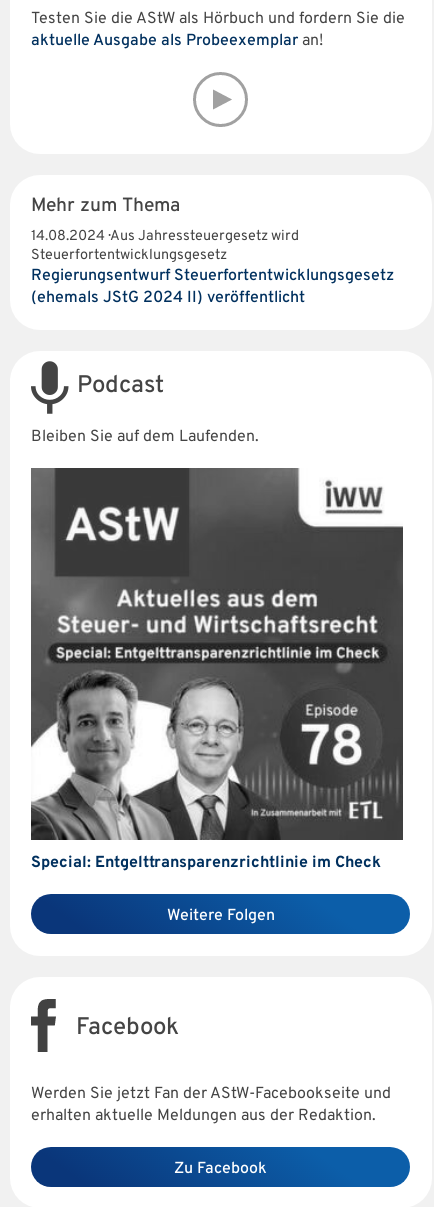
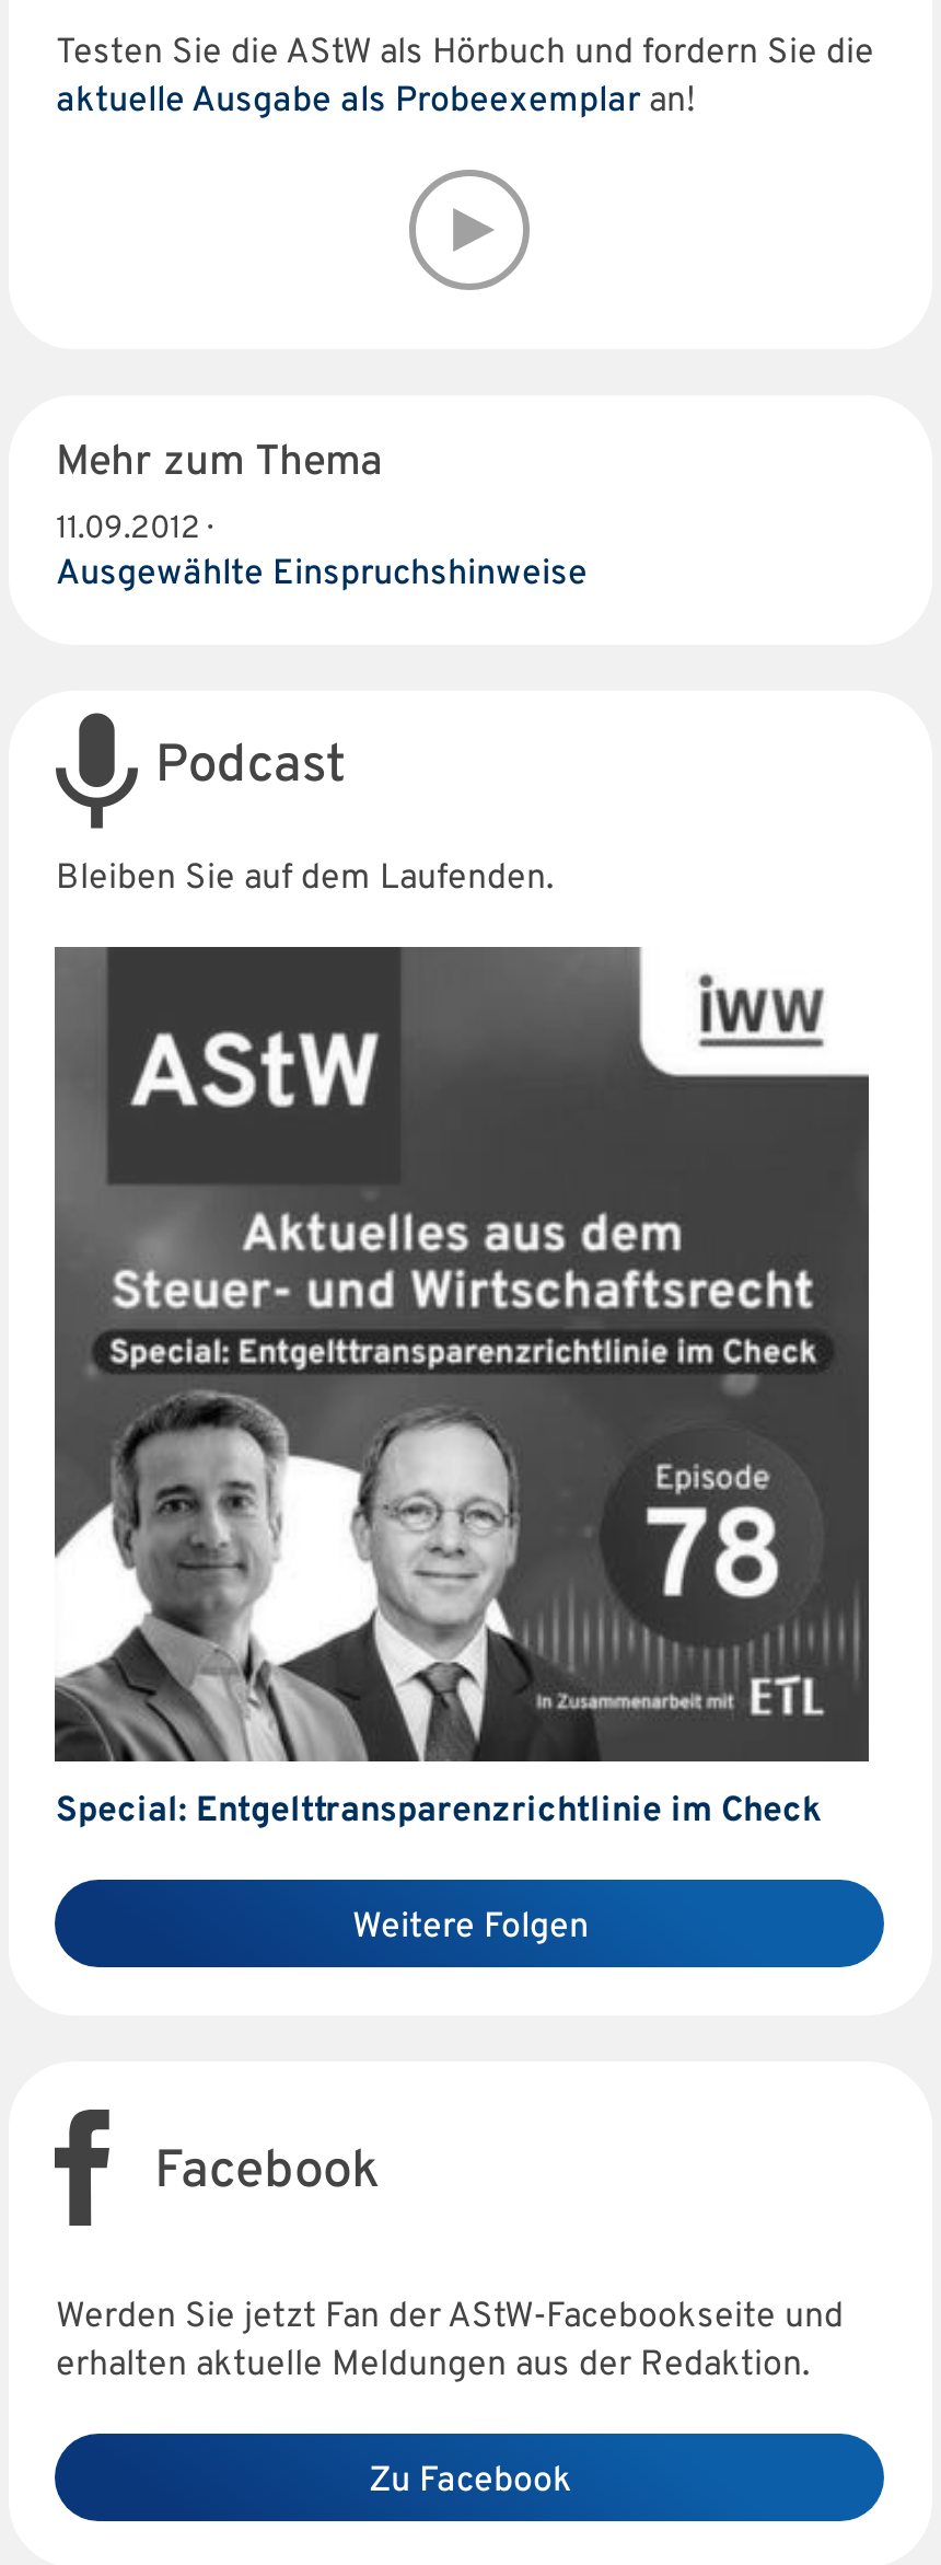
- 14.08.2024 · Aus Jahressteuergesetz wird
- Steuerfortentwicklungsgesetz
- Regierungsentwurf Steuerfortentwicklungsgesetz
- (ehemals JStG 2024 II) veröffentlicht
+ 11.09.2012 ·
+ Ausgewählte Einspruchshinweise
